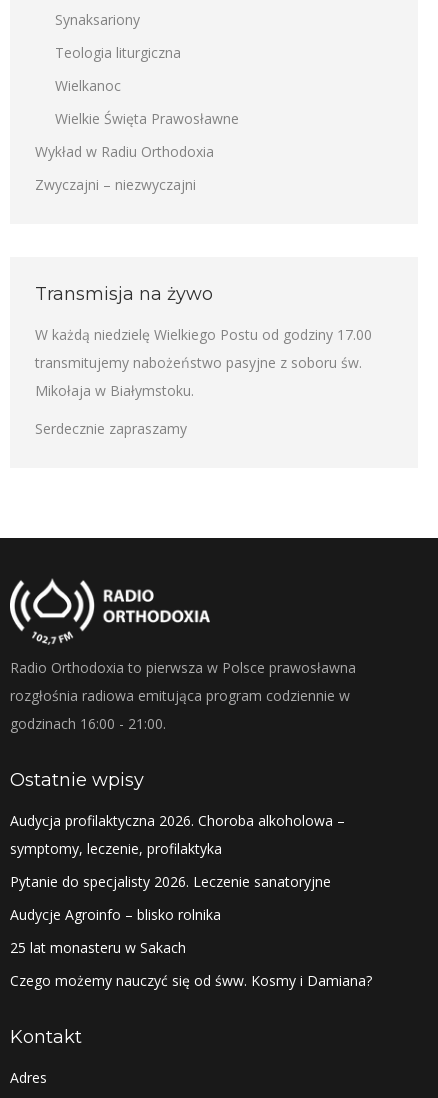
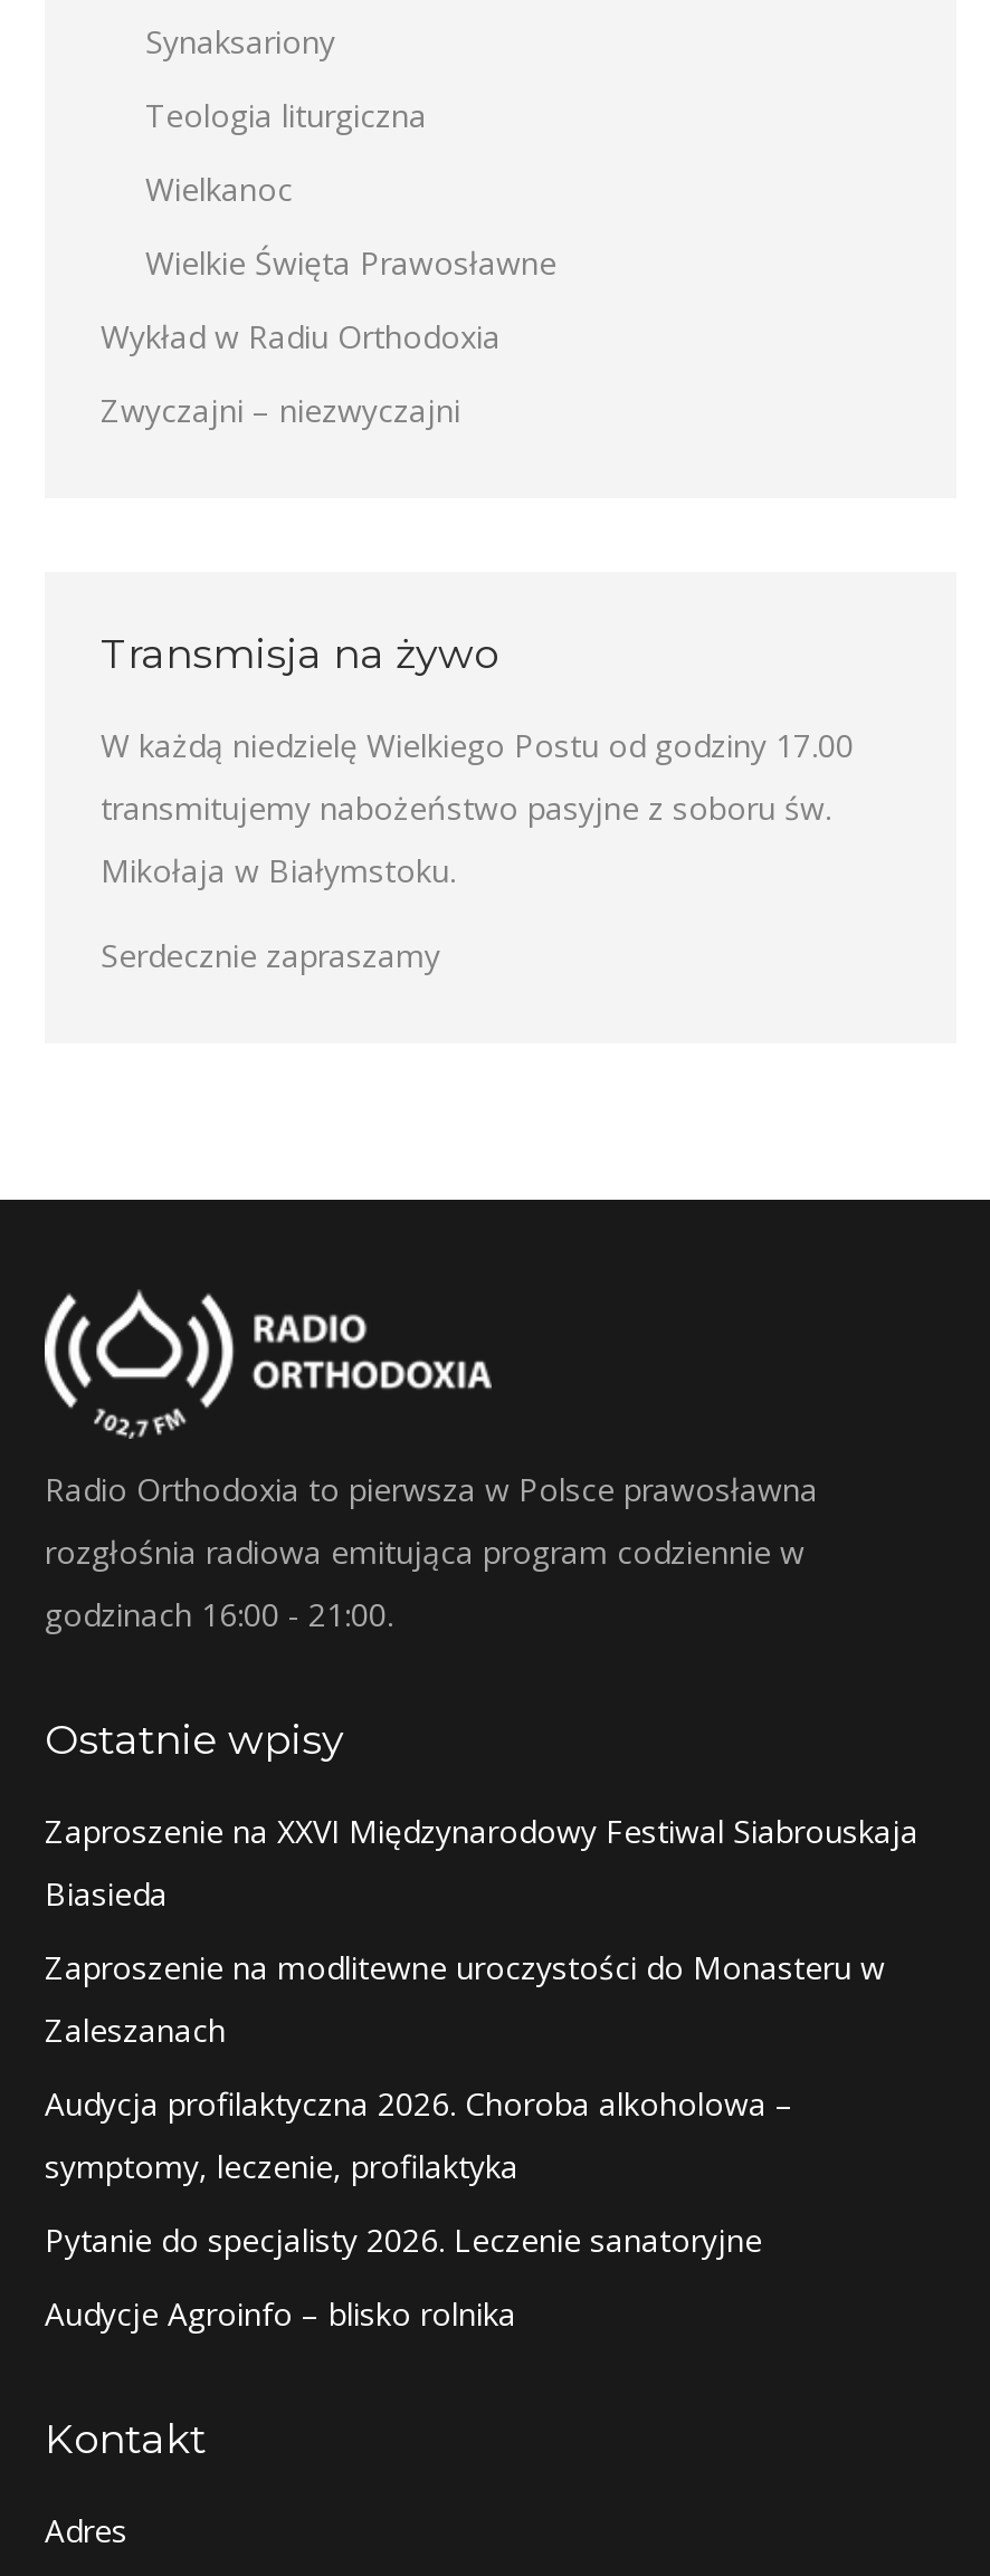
+ Zaproszenie na XXVI Międzynarodowy Festiwal Siabrouskaja
+ Biasieda
+ Zaproszenie na modlitewne uroczystości do Monasteru w
+ Zaleszanach

moved down: Audycja profilaktyczna 2026. Choroba alkoholowa – | symptomy, leczenie, profilaktyka | Pytanie do specjalisty 2026. Leczenie sanatoryjne | Audycje Agroinfo – blisko rolnika

- 25 lat monasteru w Sakach
- Czego możemy nauczyć się od śww. Kosmy i Damiana?
